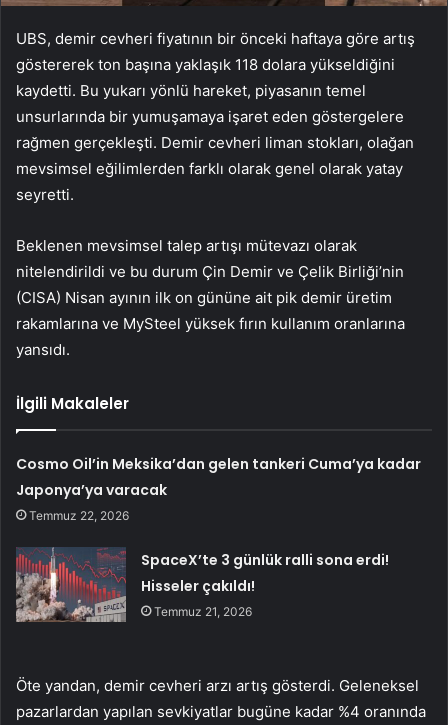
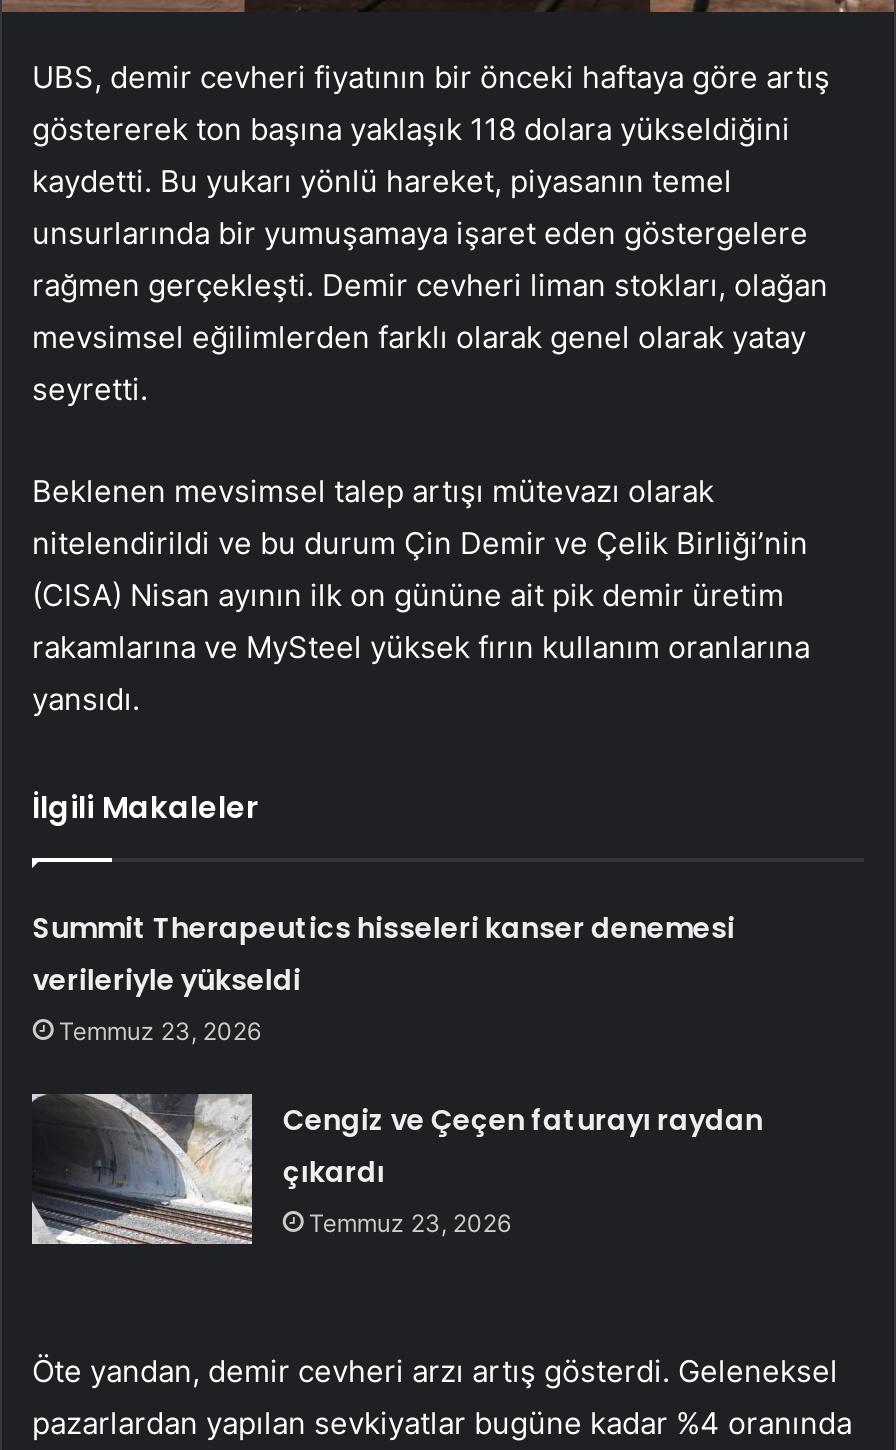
- Cosmo Oil’in Meksika’dan gelen tankeri Cuma’ya kadar
- Japonya’ya varacak
- Temmuz 22, 2026
+ Summit Therapeutics hisseleri kanser denemesi
+ verileriyle yükseldi
+ Temmuz 23, 2026

- [image]
- SpaceX’te 3 günlük ralli sona erdi!
- Hisseler çakıldı!
- Temmuz 21, 2026
+ [image]
+ Cengiz ve Çeçen faturayı raydan
+ çıkardı
+ Temmuz 23, 2026
